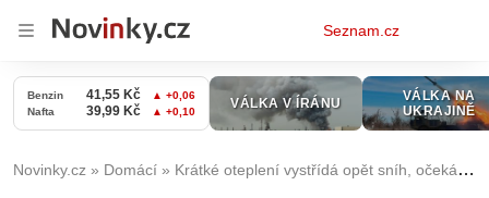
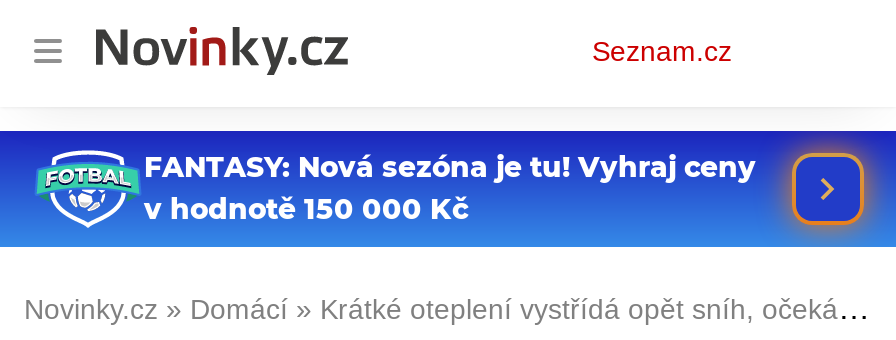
- [image]
+ [image]
